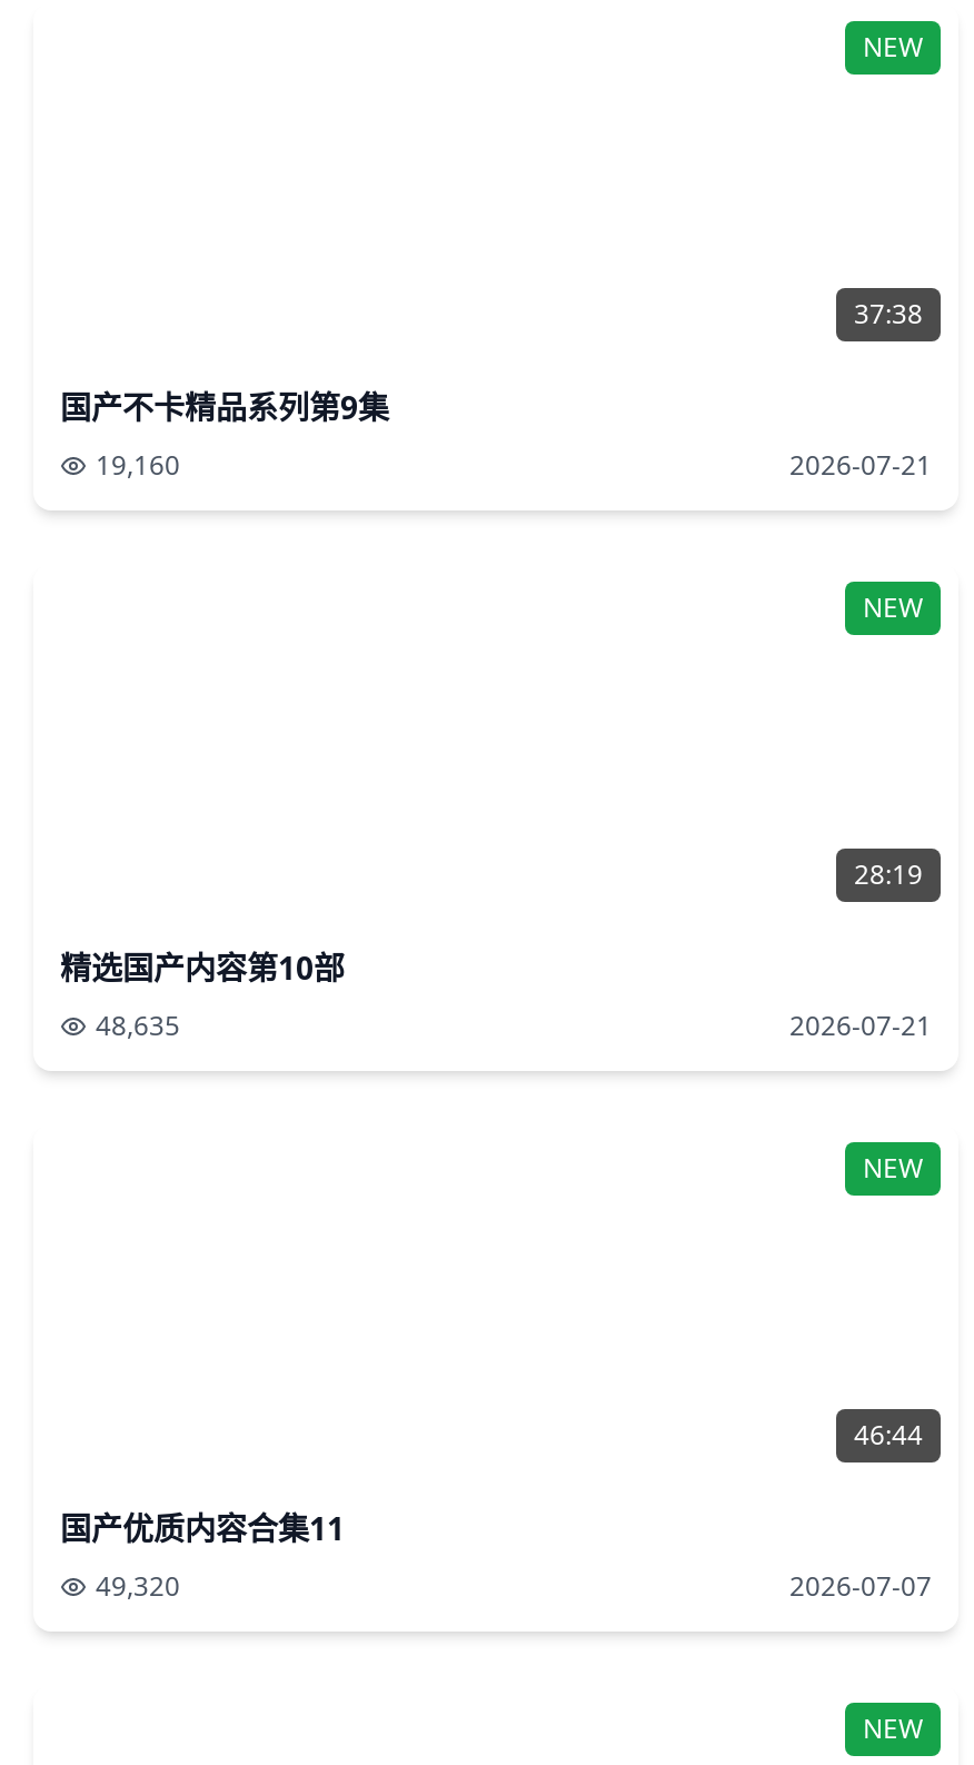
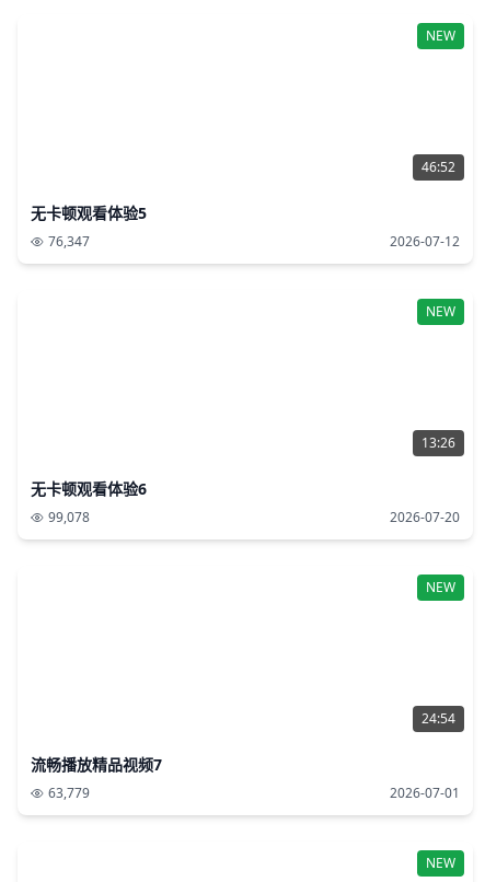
- 37:38
+ 46:52

- 国产不卡精品系列第9集
- 19,160
- 2026-07-21
+ 无卡顿观看体验5
+ 76,347
+ 2026-07-12

- 28:19
+ 13:26

- 精选国产内容第10部
- 48,635
- 2026-07-21
+ 无卡顿观看体验6
+ 99,078
+ 2026-07-20

- 46:44
+ 24:54

- 国产优质内容合集11
- 49,320
- 2026-07-07
+ 流畅播放精品视频7
+ 63,779
+ 2026-07-01
